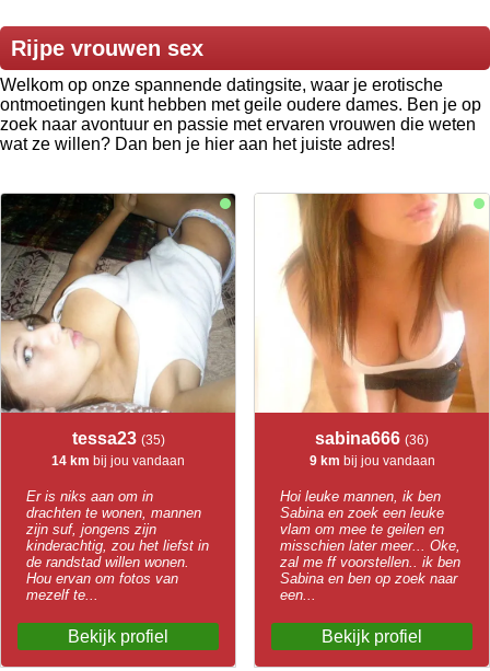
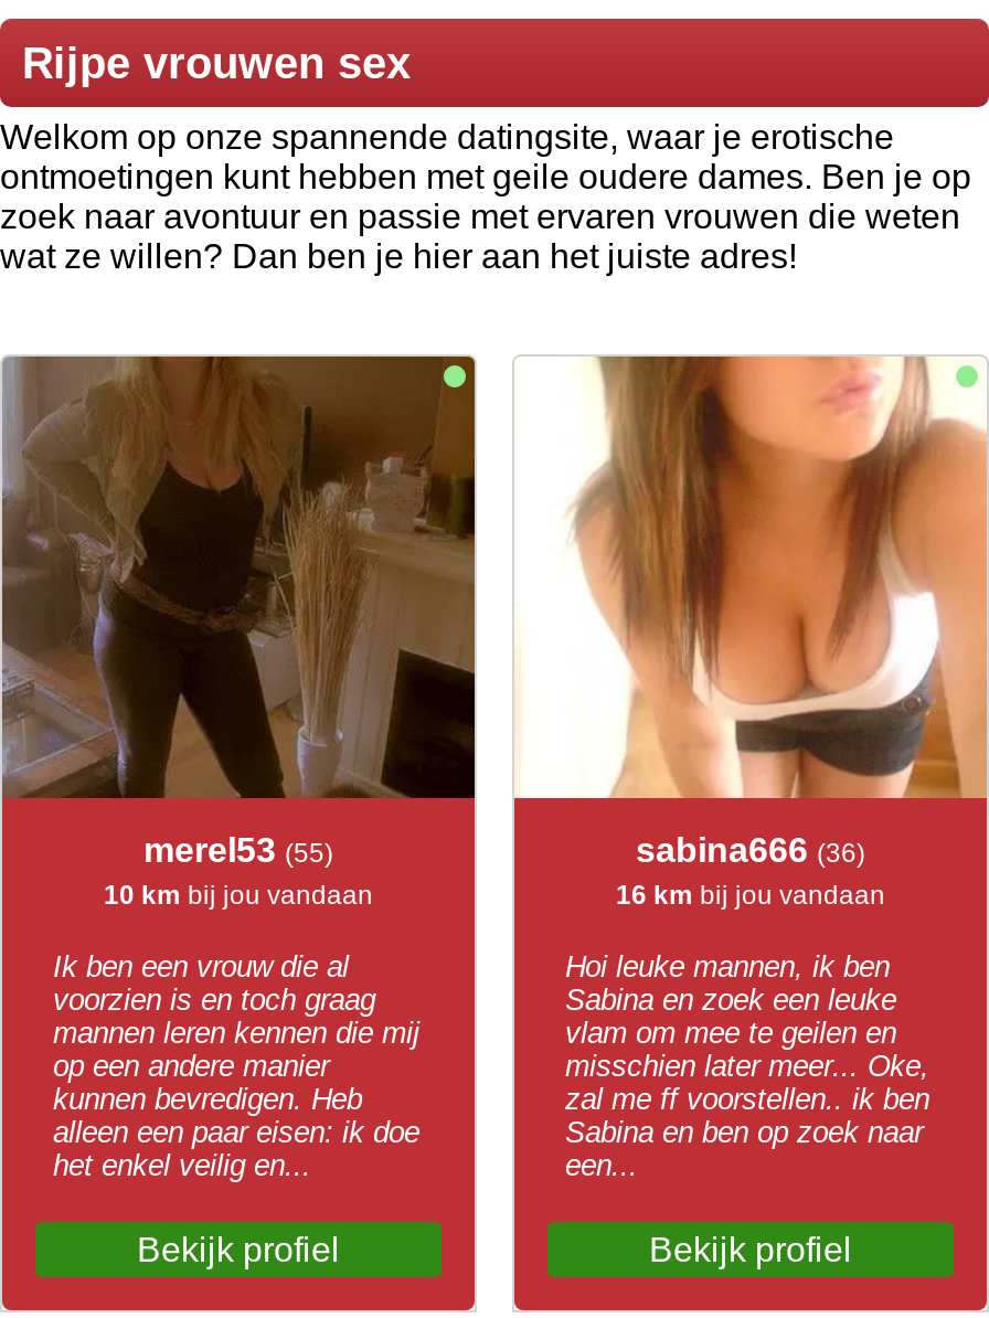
- [image]
- tessa23 (35)
- 14 km bij jou vandaan
+ [image]
+ merel53 (55)
+ 10 km bij jou vandaan

- 9 km bij jou vandaan
+ 16 km bij jou vandaan

- Er is niks aan om in
- drachten te wonen, mannen
- zijn suf, jongens zijn
- kinderachtig, zou het liefst in
- de randstad willen wonen.
- Hou ervan om fotos van
- mezelf te...
+ Ik ben een vrouw die al
+ voorzien is en toch graag
+ mannen leren kennen die mij
+ op een andere manier
+ kunnen bevredigen. Heb
+ alleen een paar eisen: ik doe
+ het enkel veilig en...
